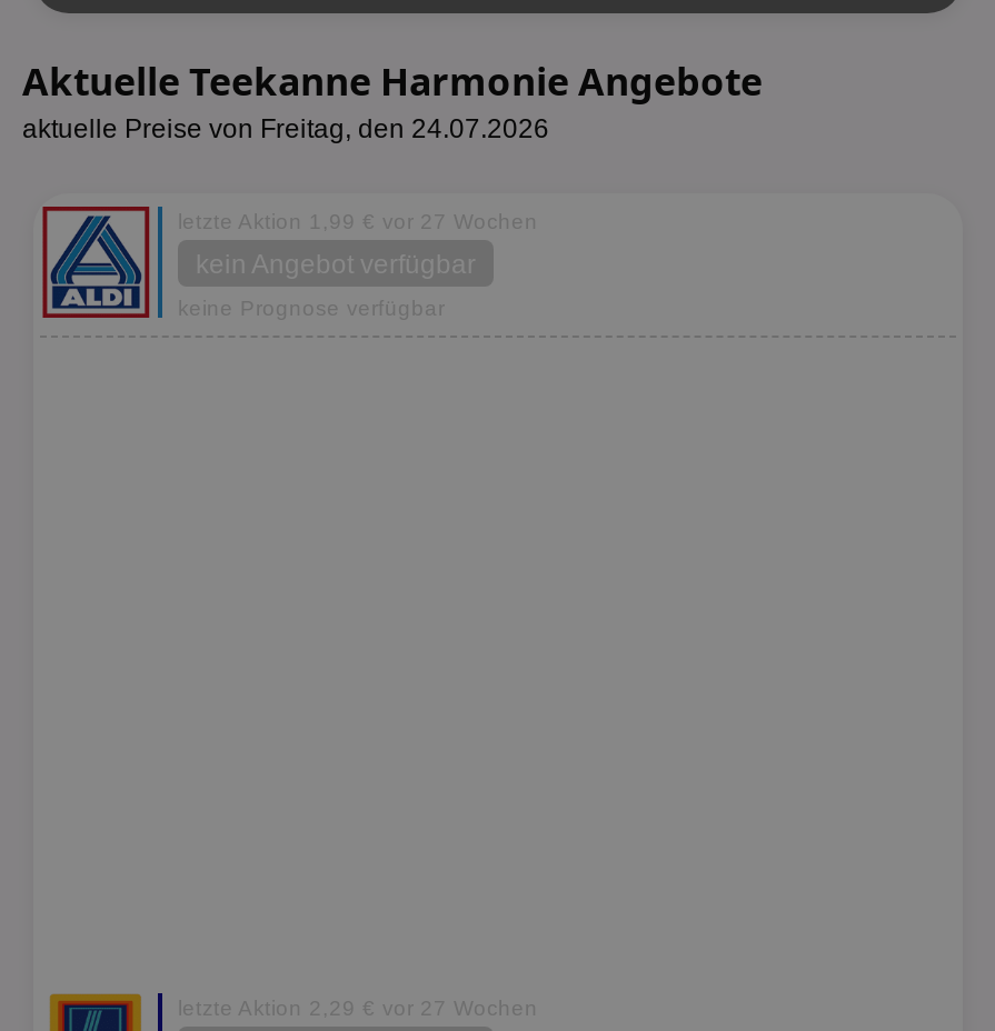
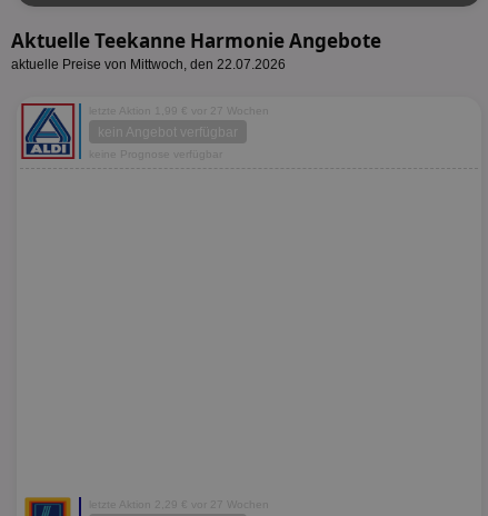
- aktuelle Preise von Freitag, den 24.07.2026
+ aktuelle Preise von Mittwoch, den 22.07.2026
